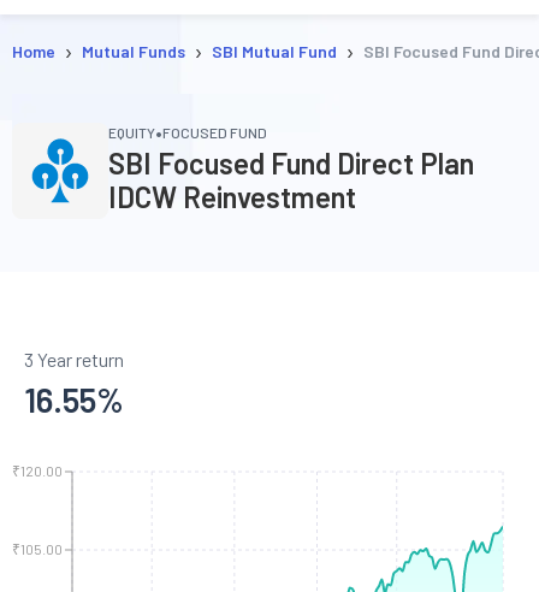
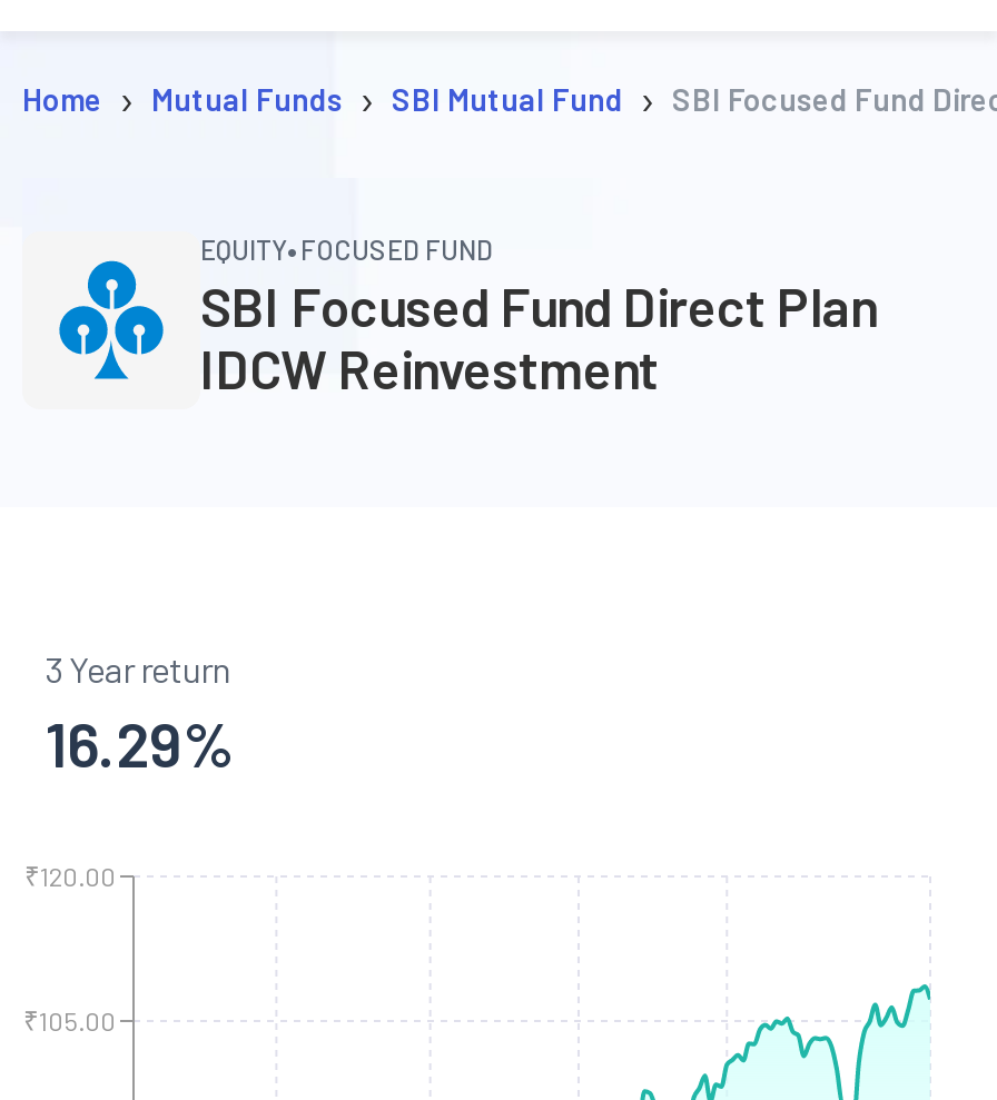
- 16.55%
+ 16.29%
